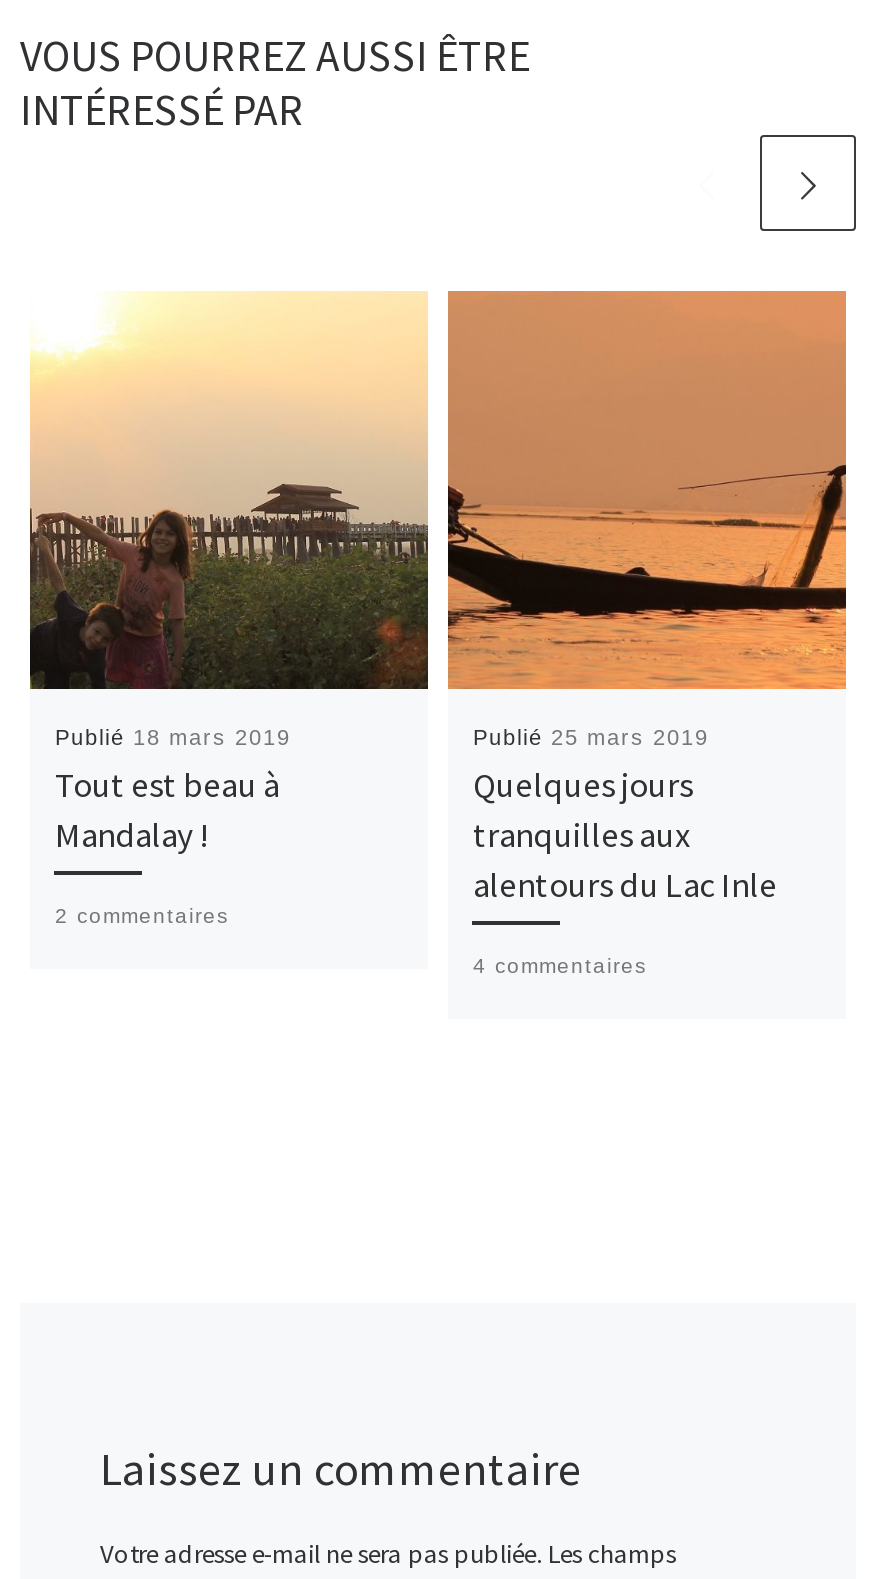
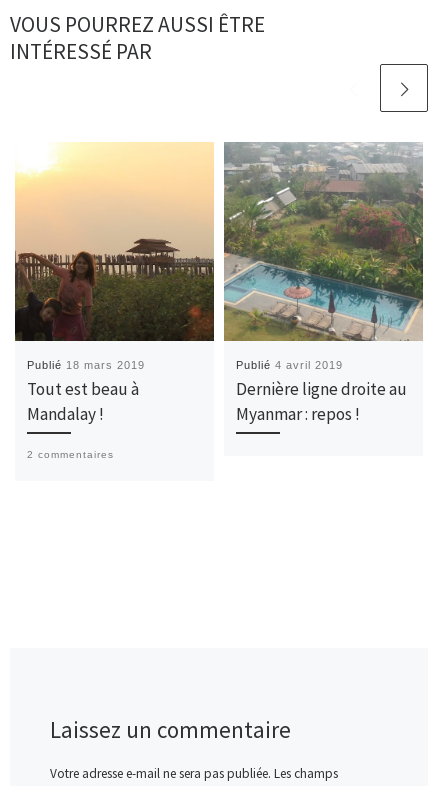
- [image]
- Publié 25 mars 2019
- Quelques jours
- tranquilles aux
- alentours du Lac Inle
- 4 commentaires
+ [image]
+ Publié 4 avril 2019
+ Dernière ligne droite au
+ Myanmar : repos !
